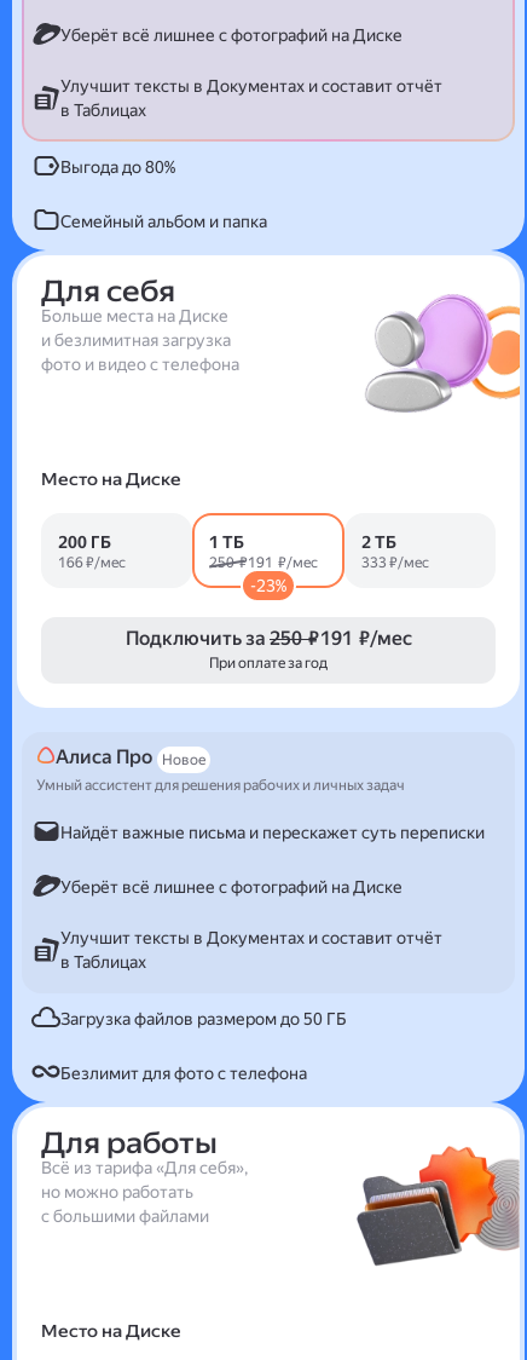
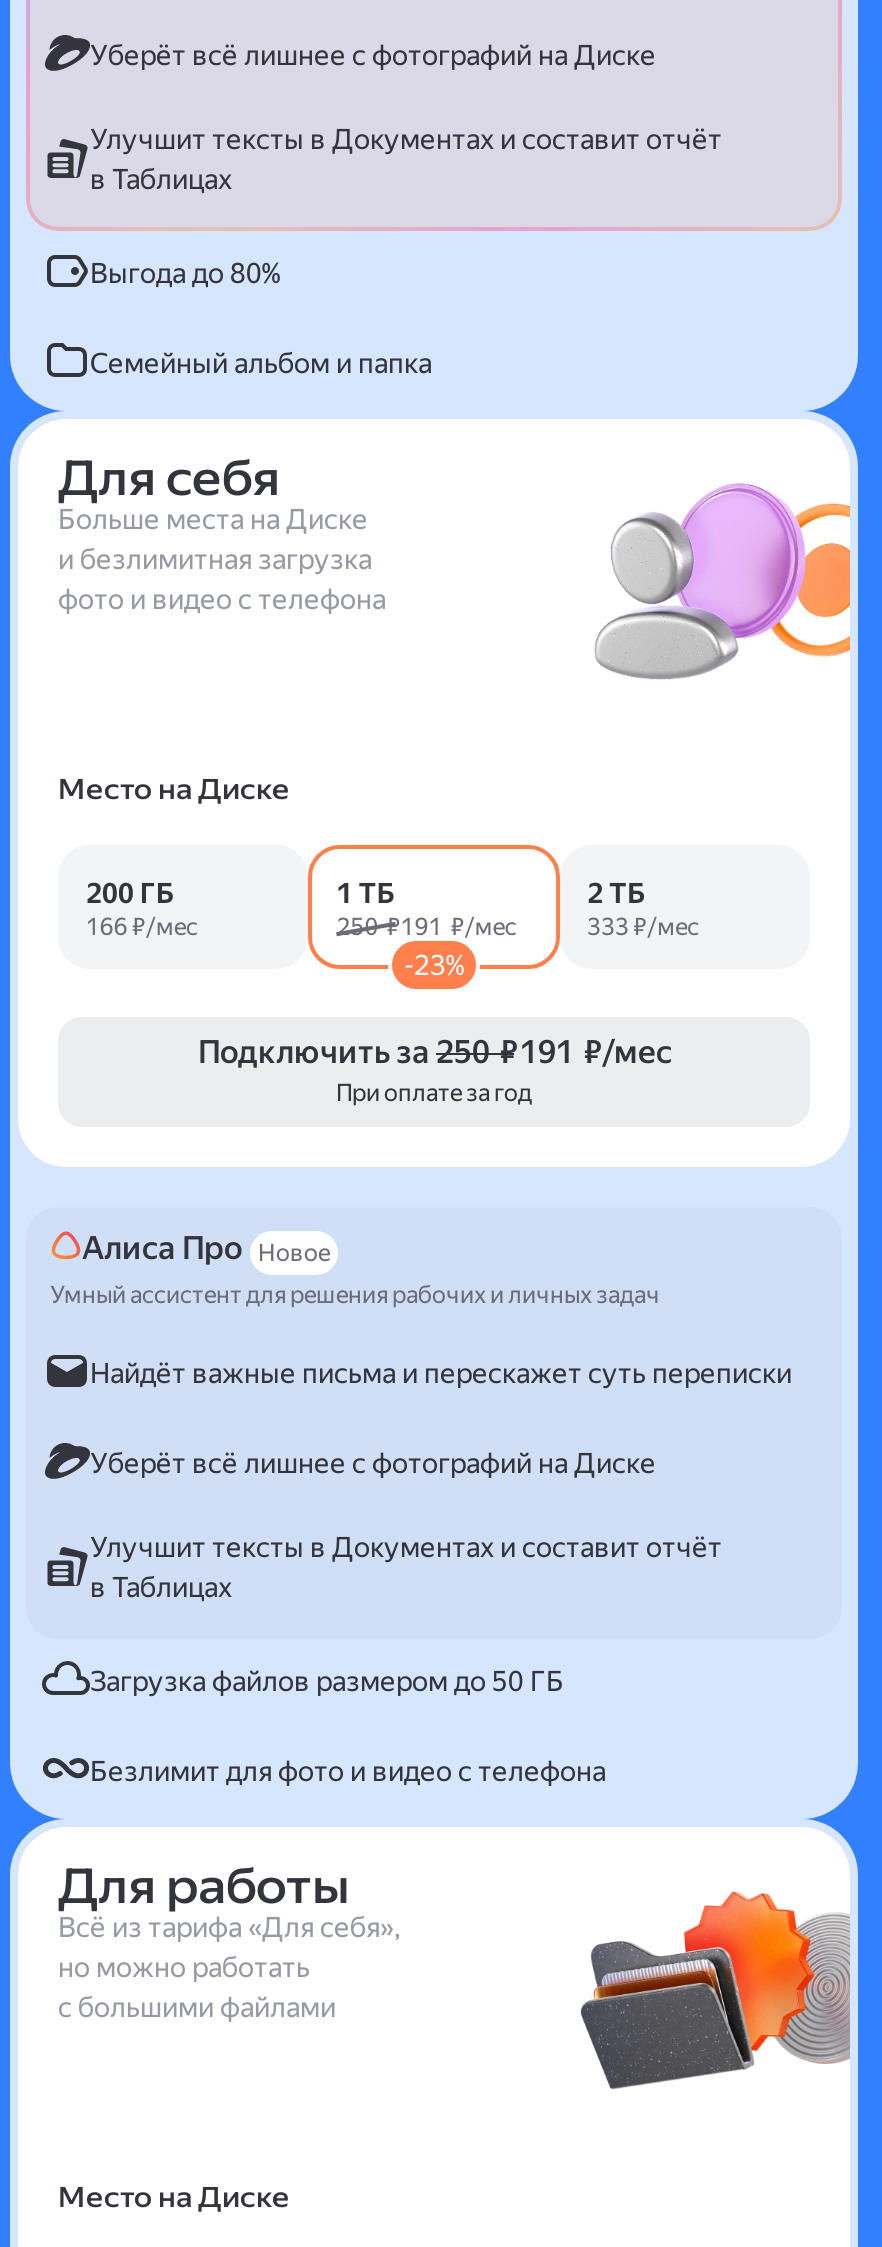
- Безлимит для фото с телефона
+ Безлимит для фото и видео с телефона
